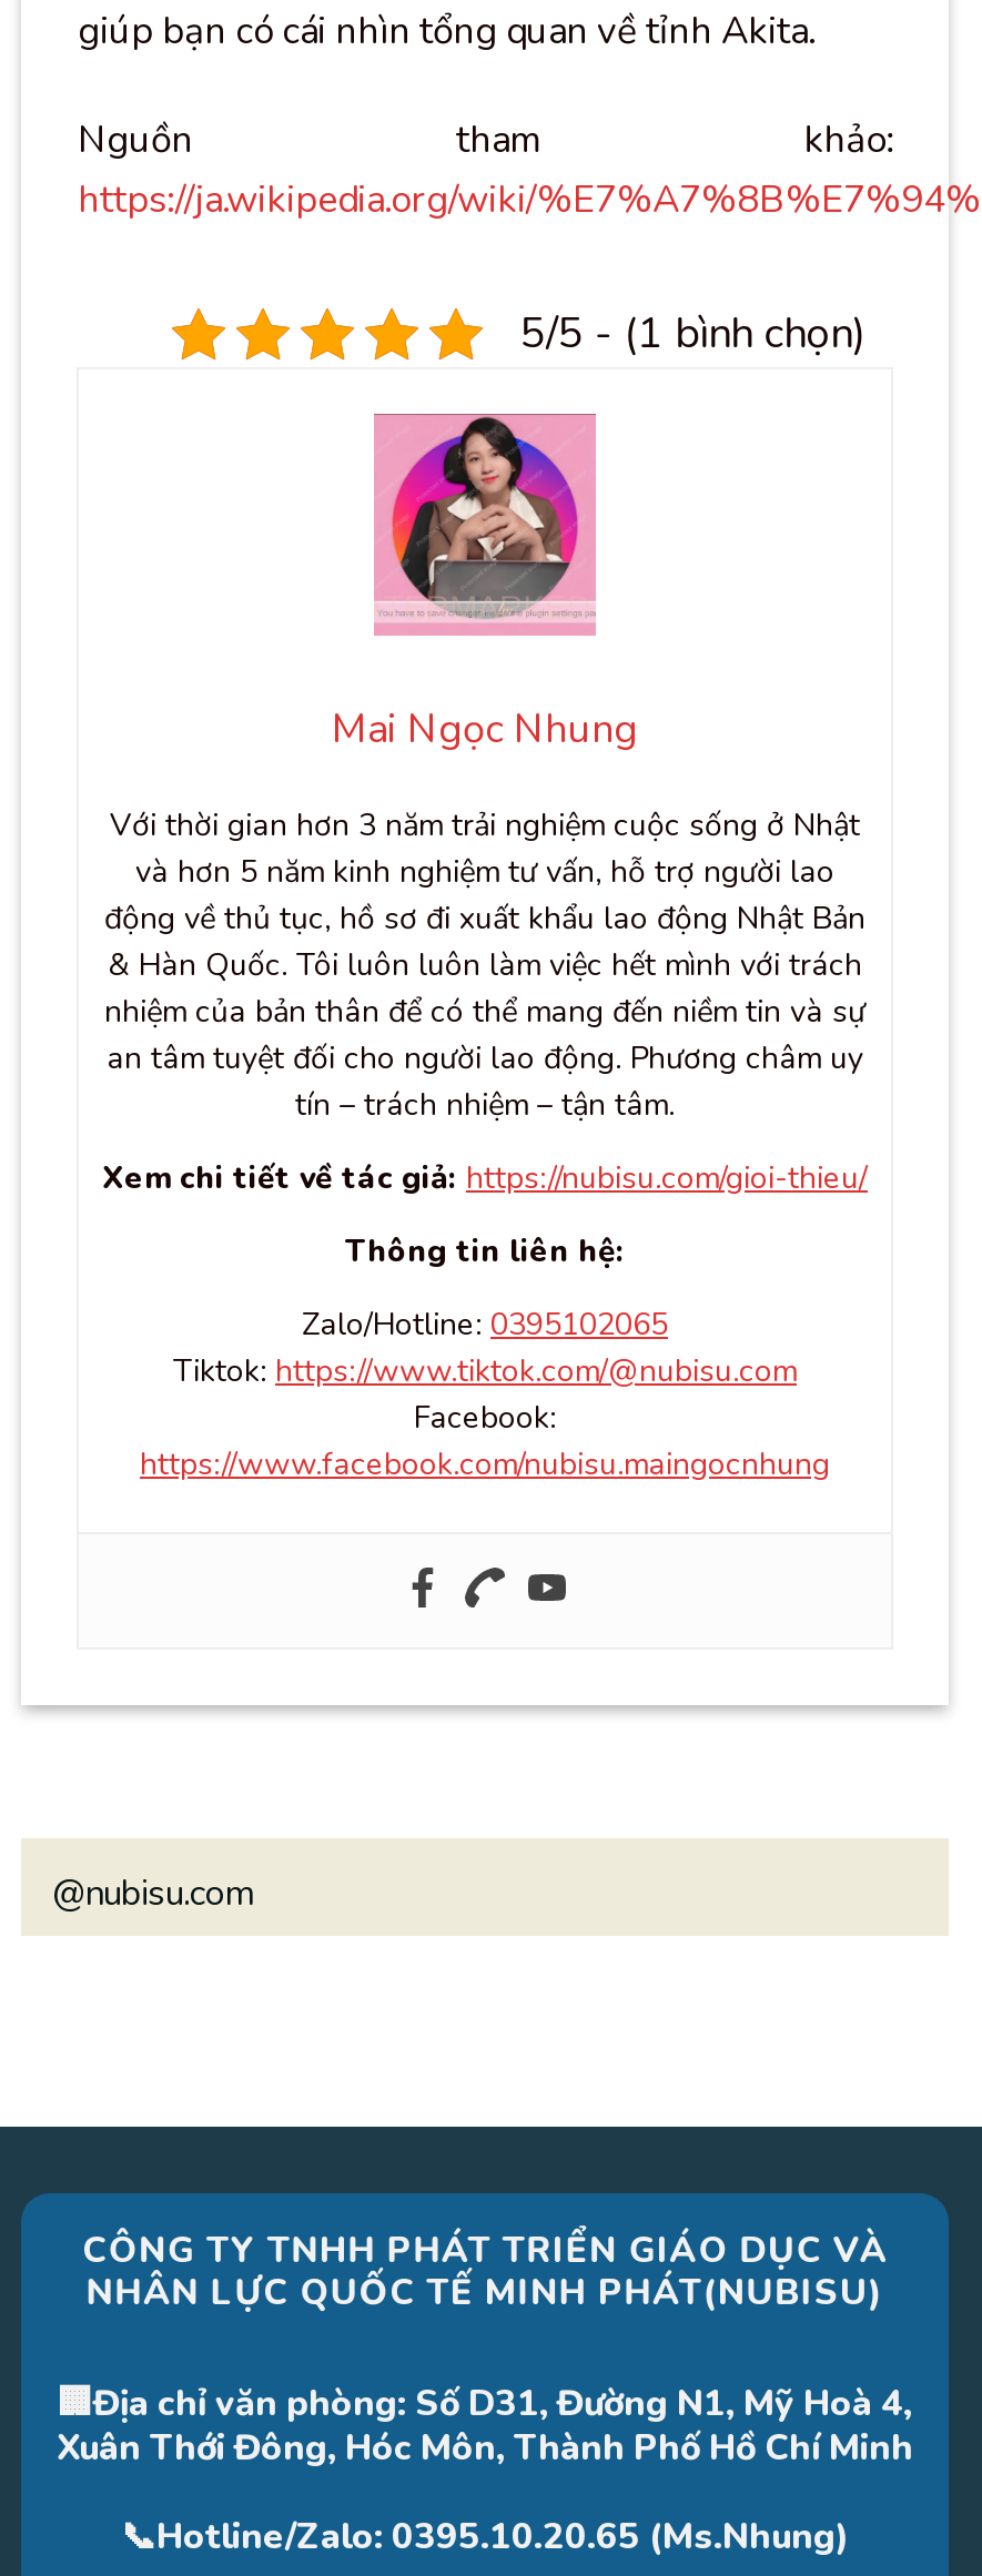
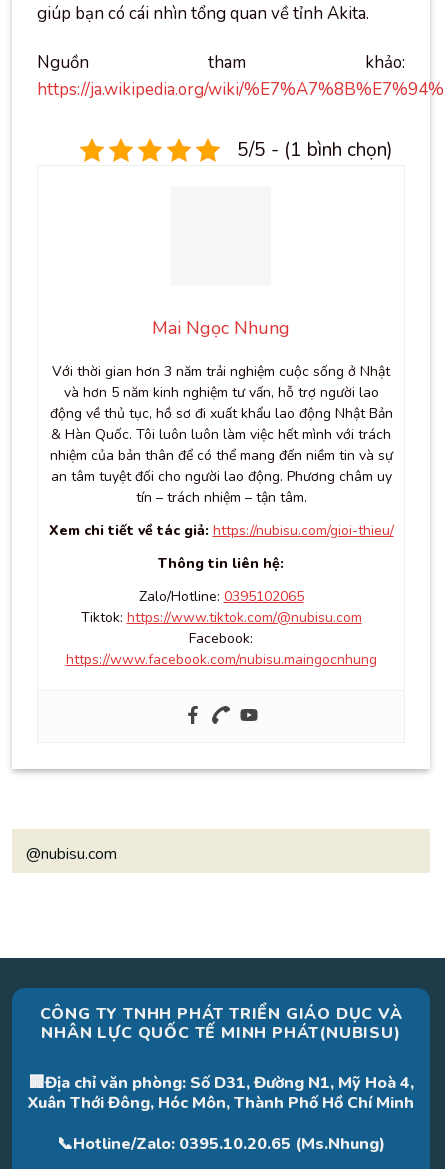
- [image]
